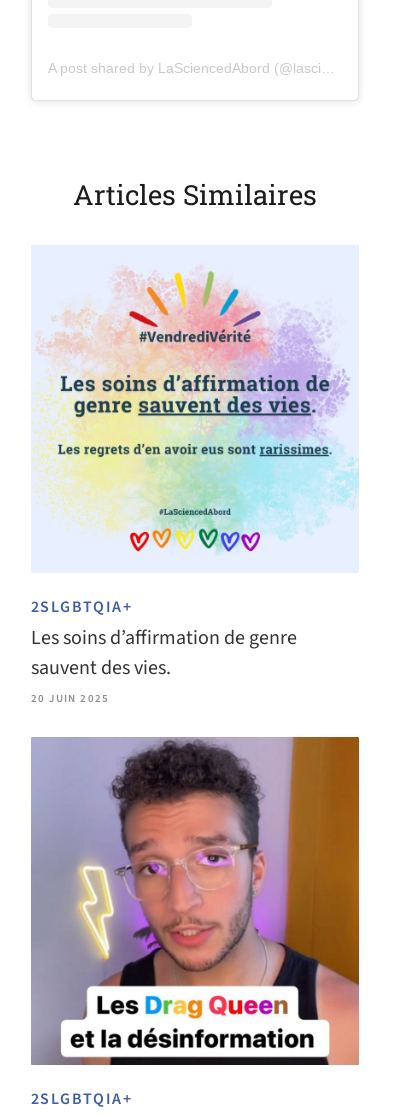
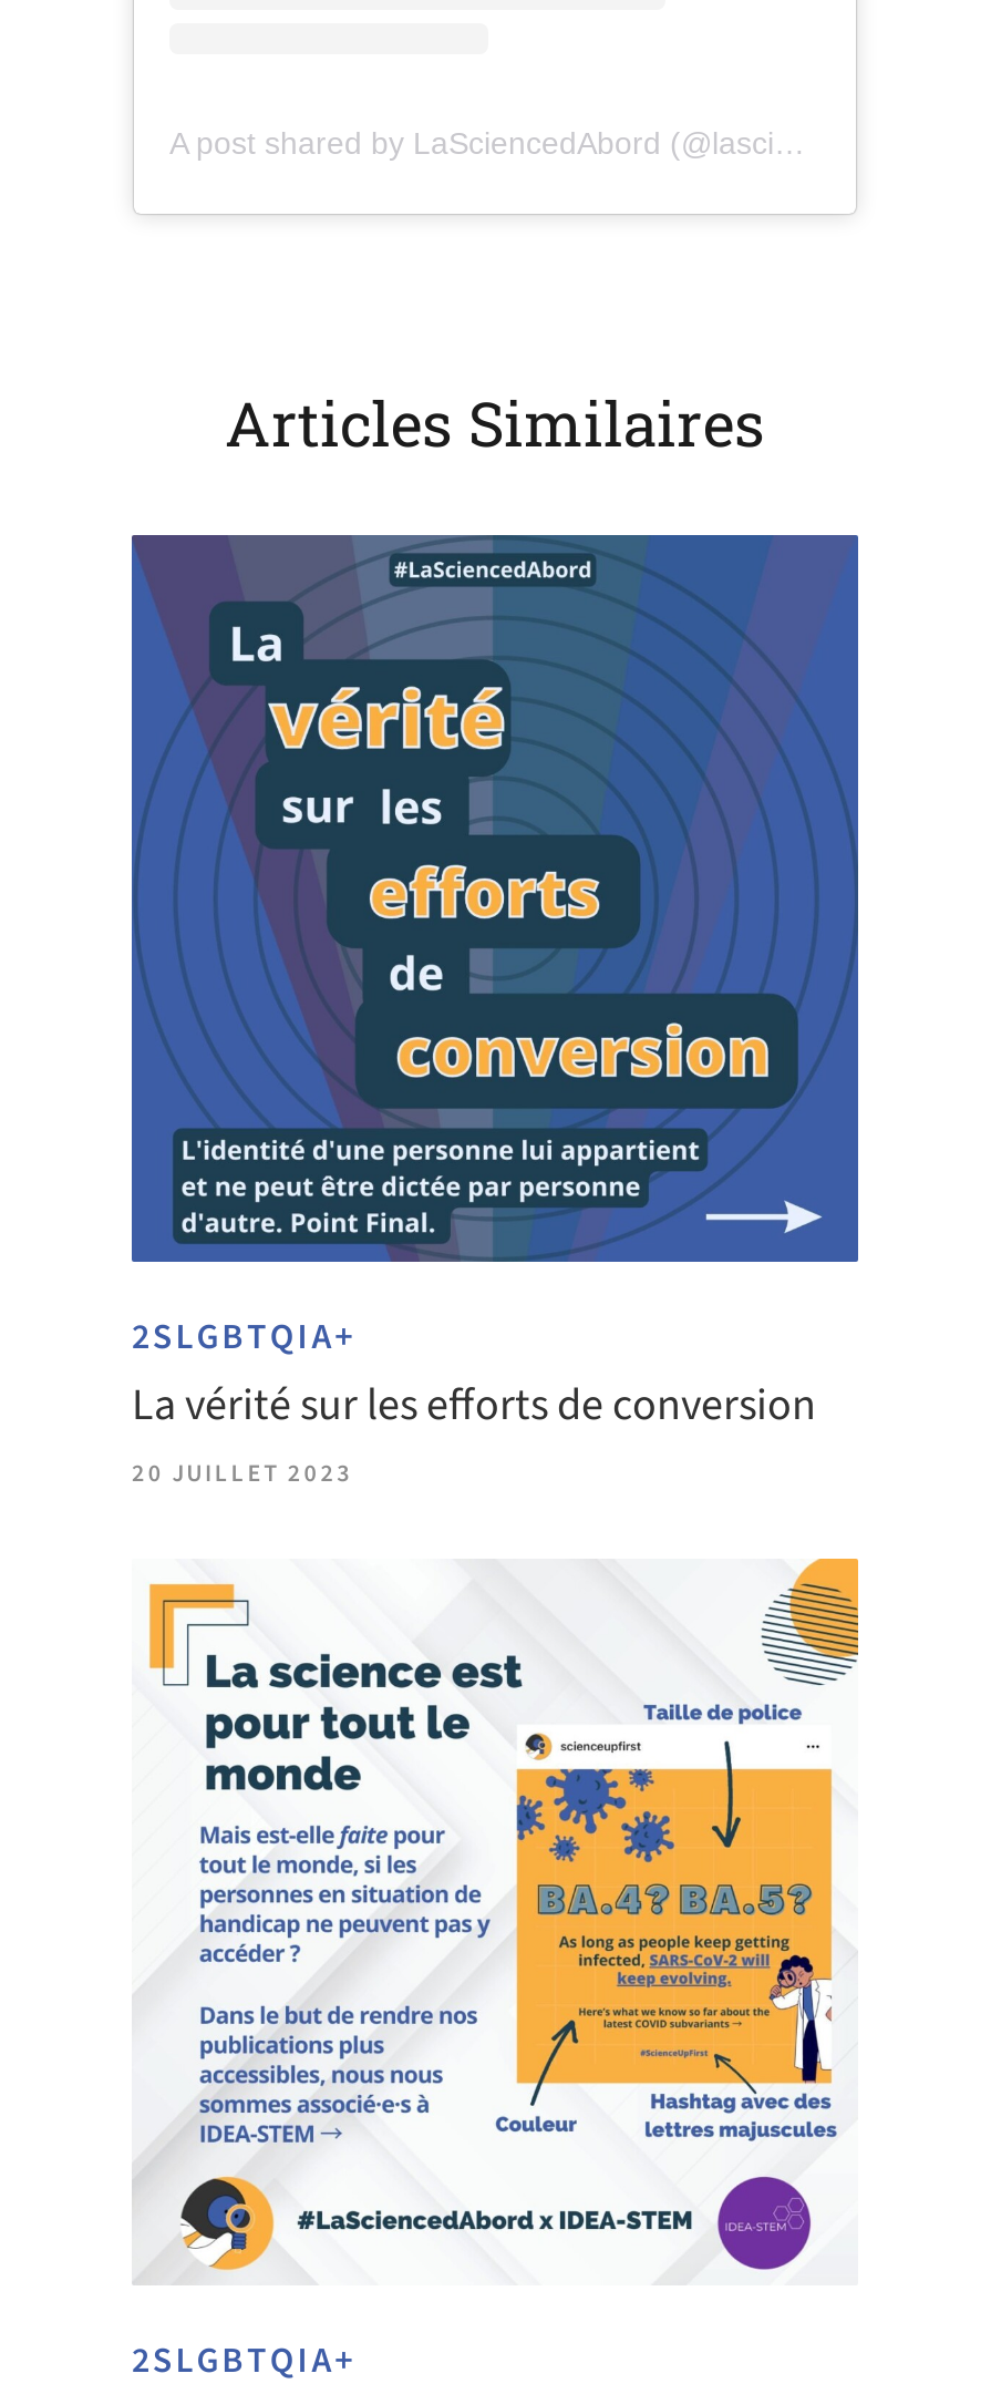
- [image]
+ [image]

- Les soins d’affirmation de genre
- sauvent des vies.
- 20 JUIN 2025
+ La vérité sur les efforts de conversion
+ 20 JUILLET 2023

- [image]
+ [image]
